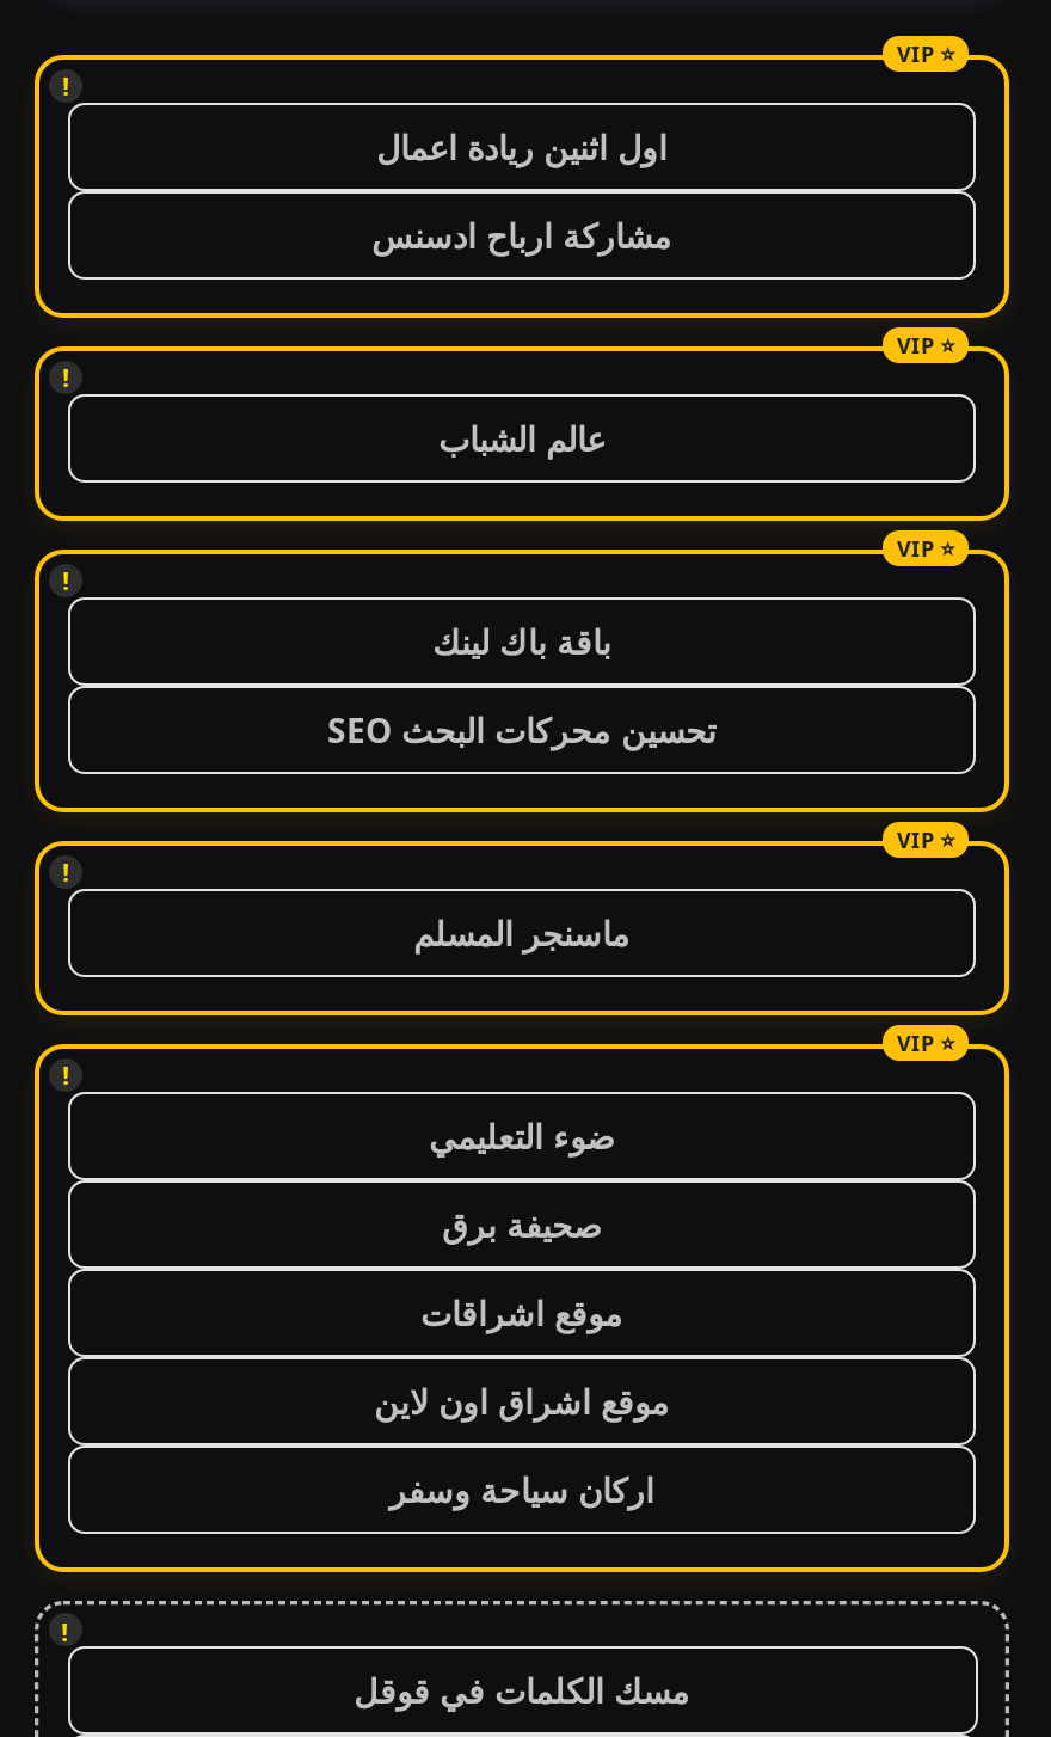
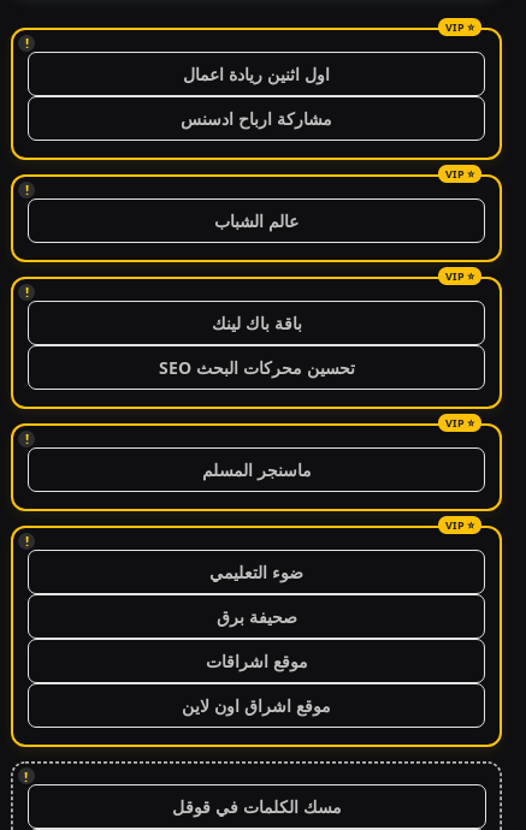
- اركان سياحة وسفر
